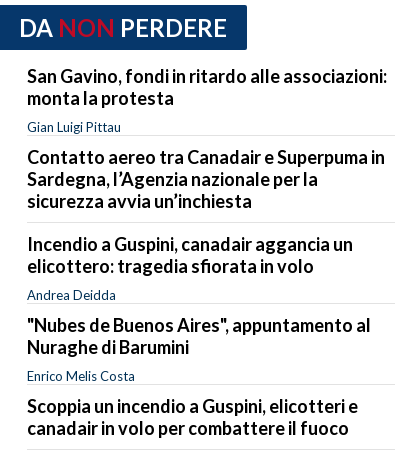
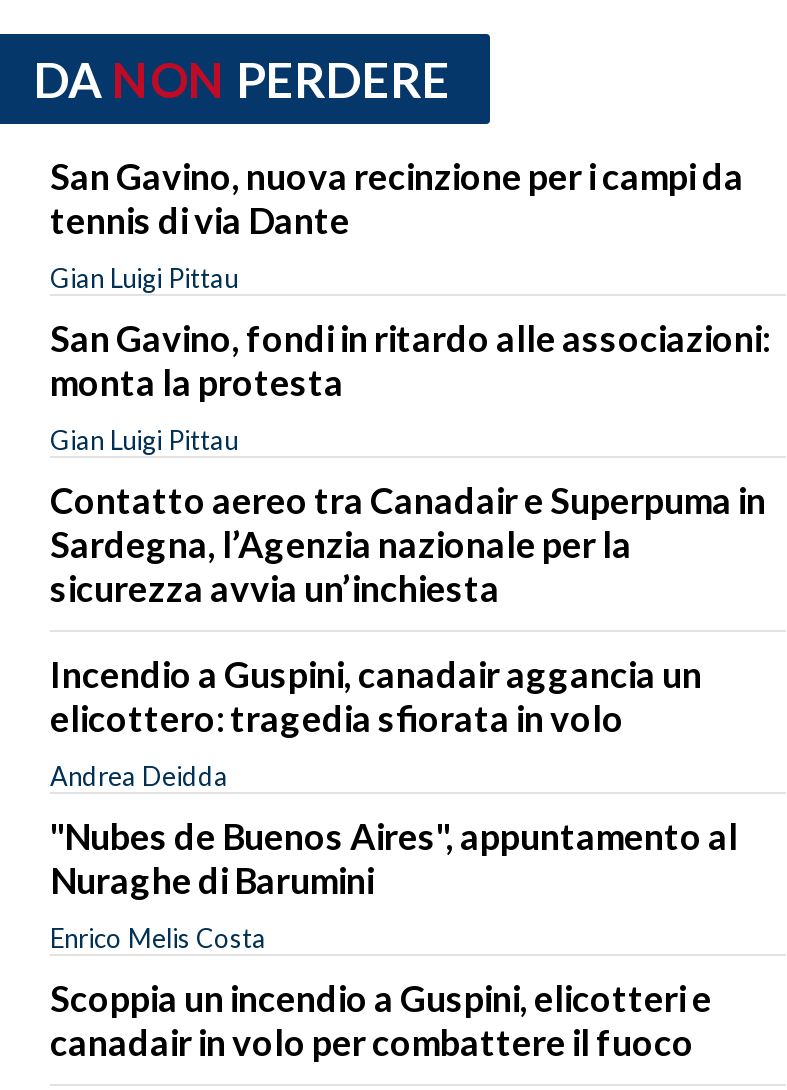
+ San Gavino, nuova recinzione per i campi da
+ tennis di via Dante
+ Gian Luigi Pittau
